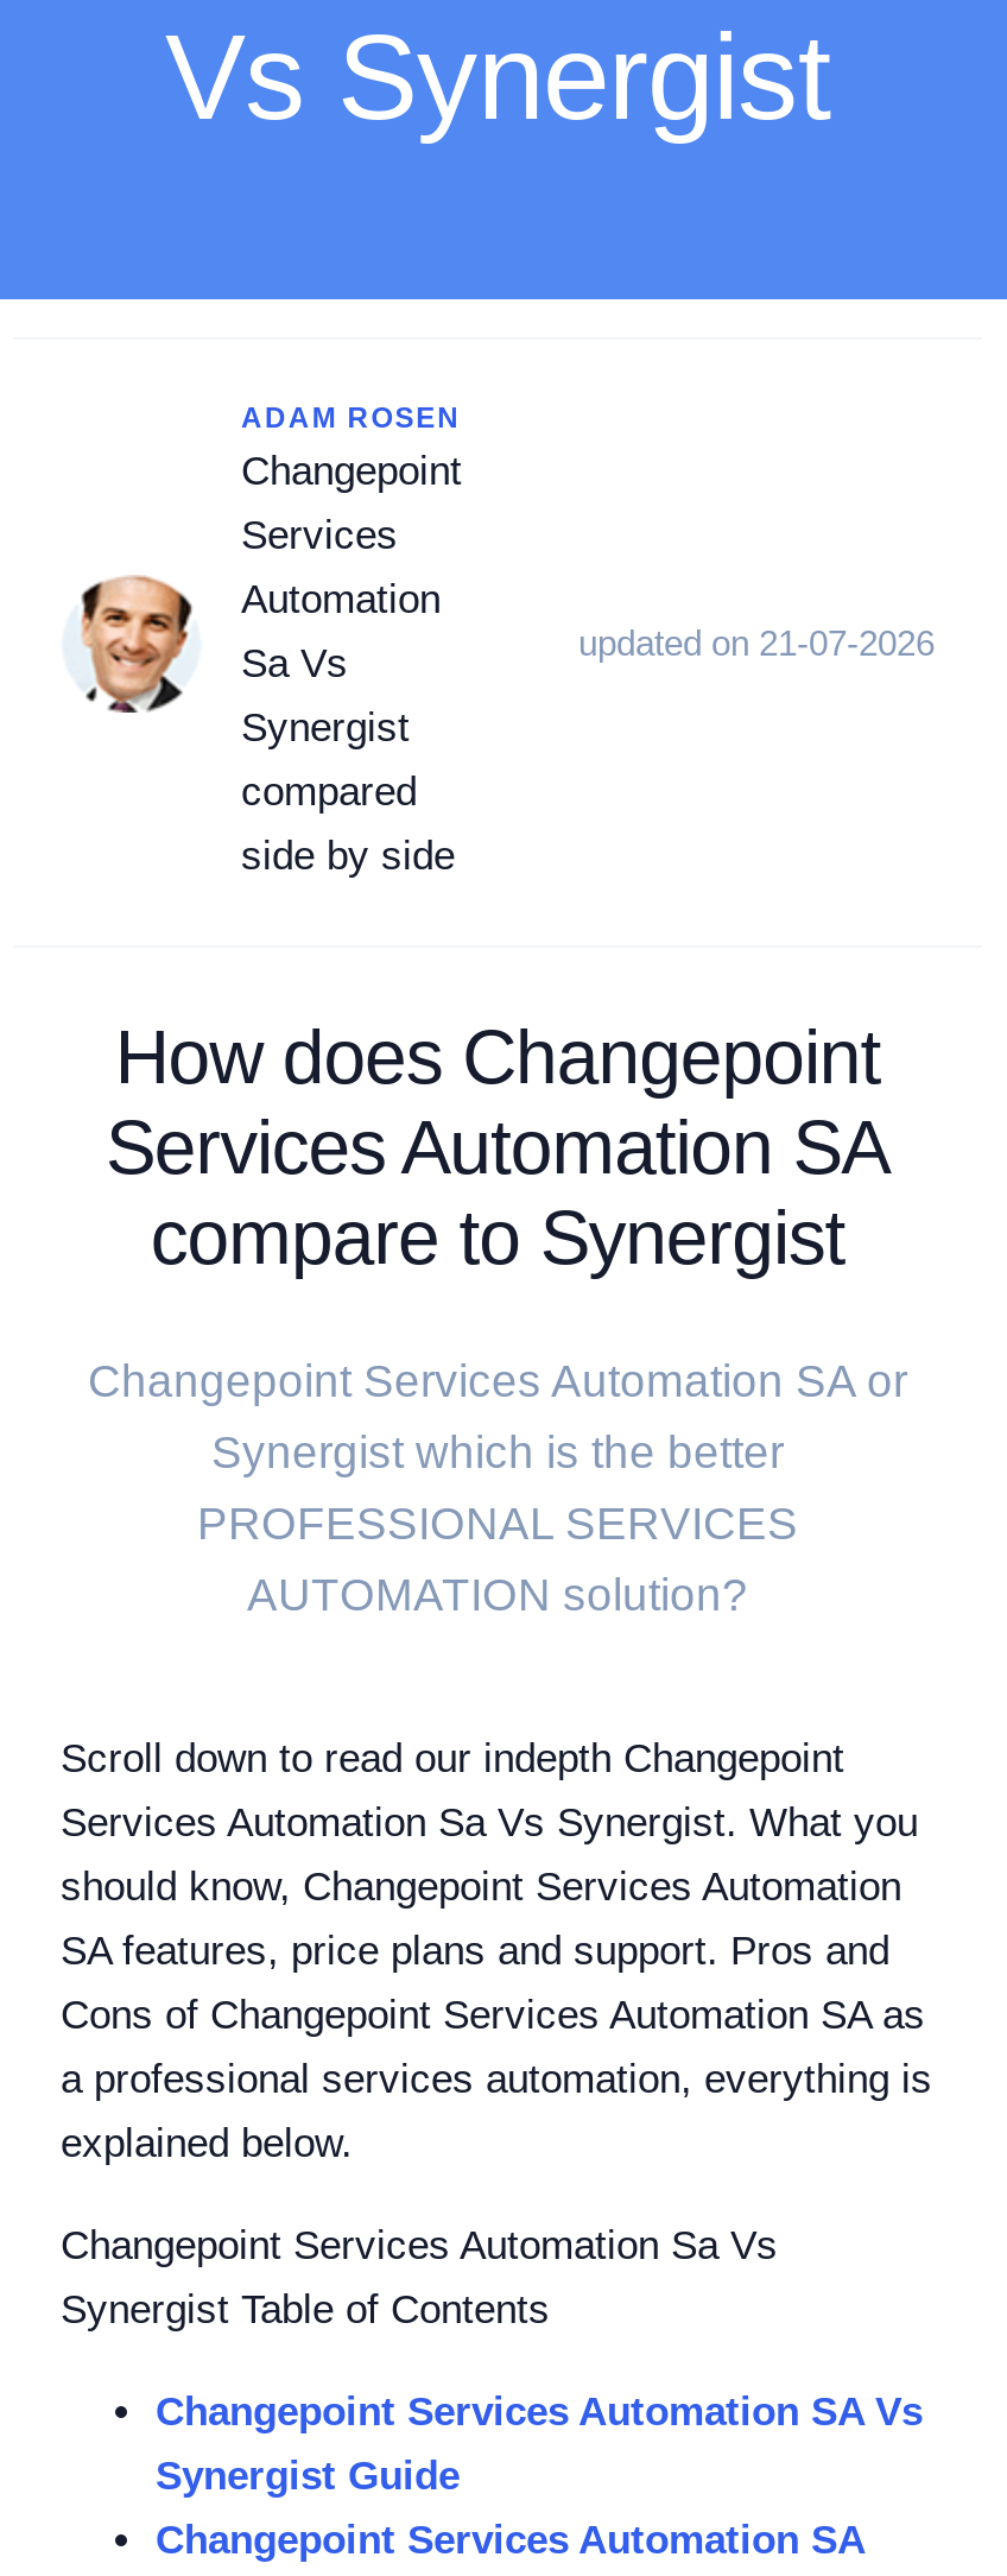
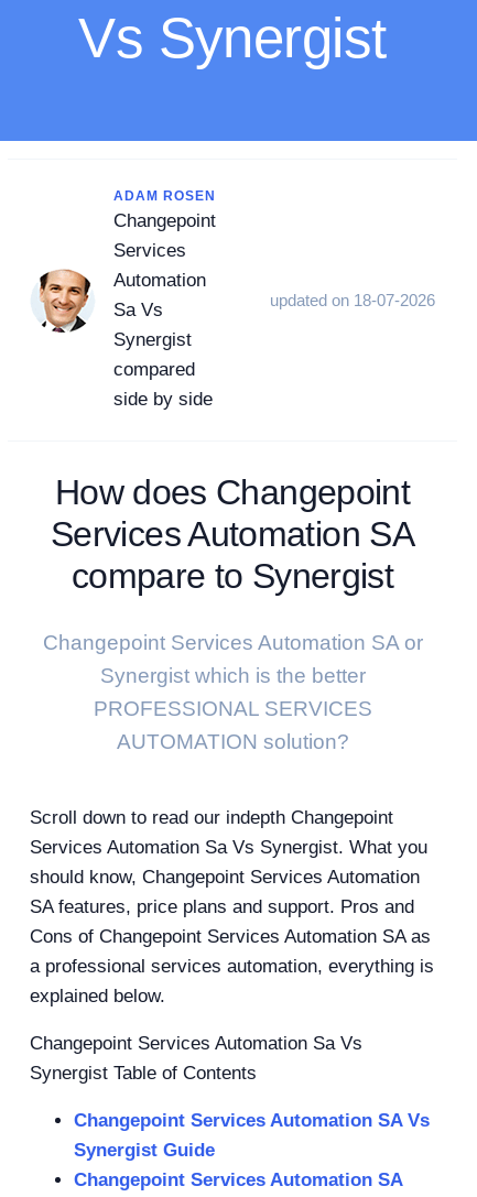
- updated on 21-07-2026
+ updated on 18-07-2026
